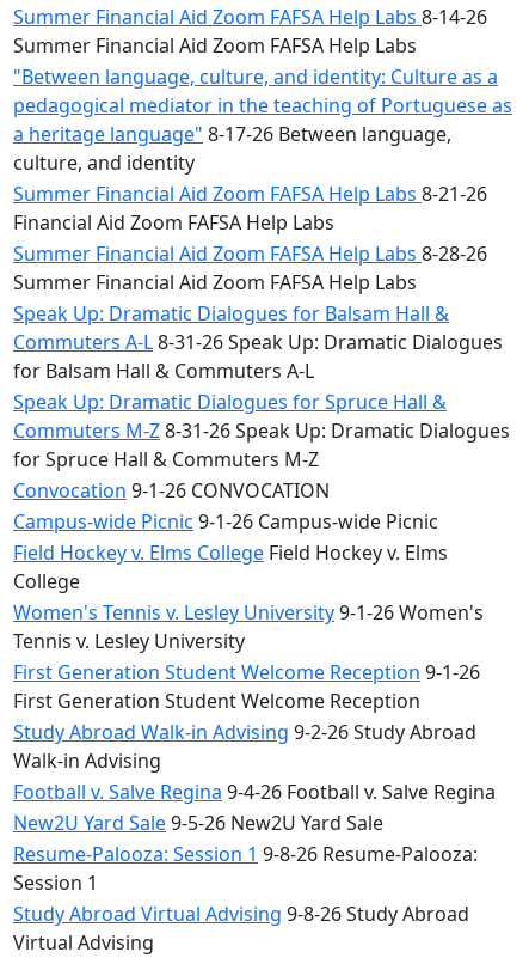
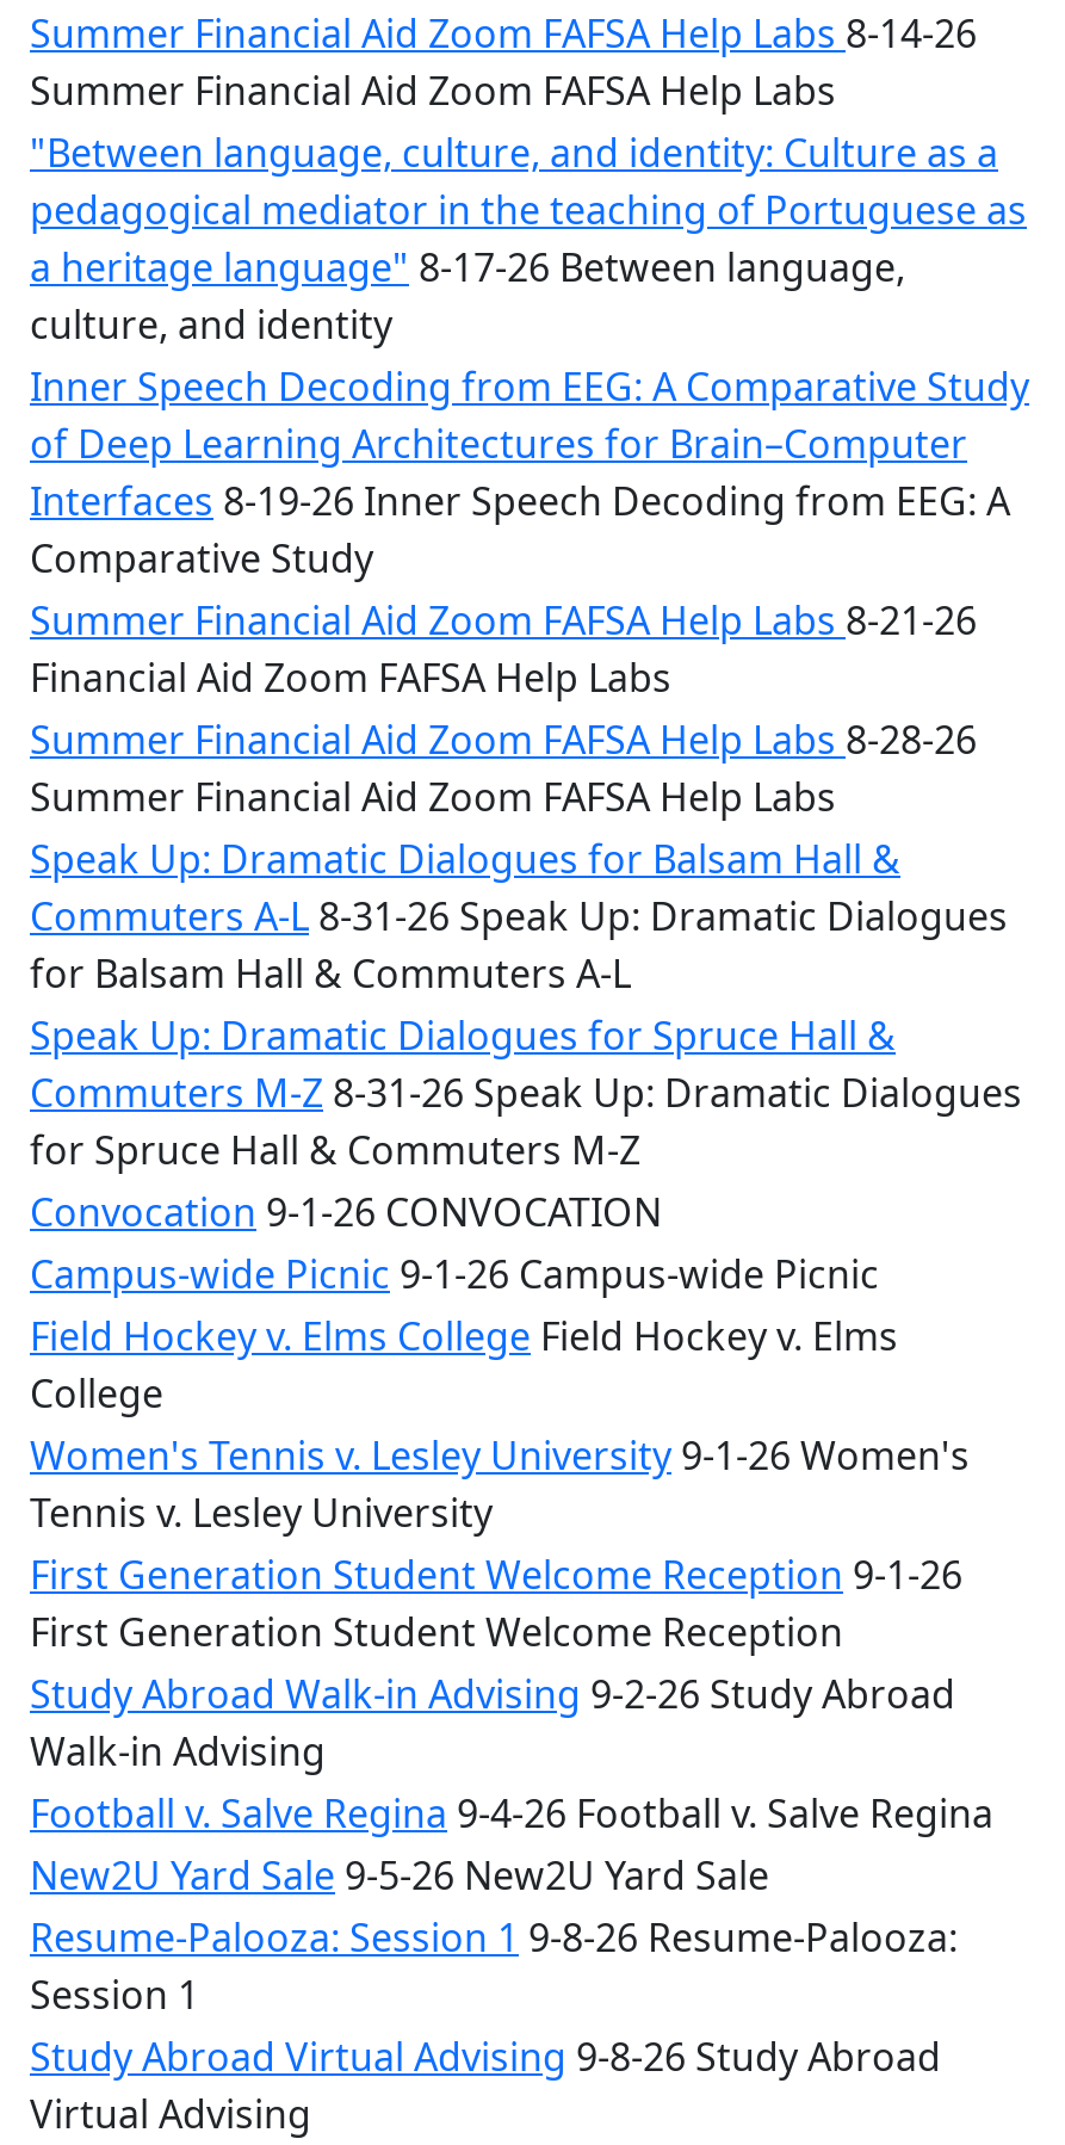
+ Inner Speech Decoding from EEG: A Comparative Study
+ of Deep Learning Architectures for Brain–Computer
+ Interfaces 8-19-26 Inner Speech Decoding from EEG: A
+ Comparative Study
